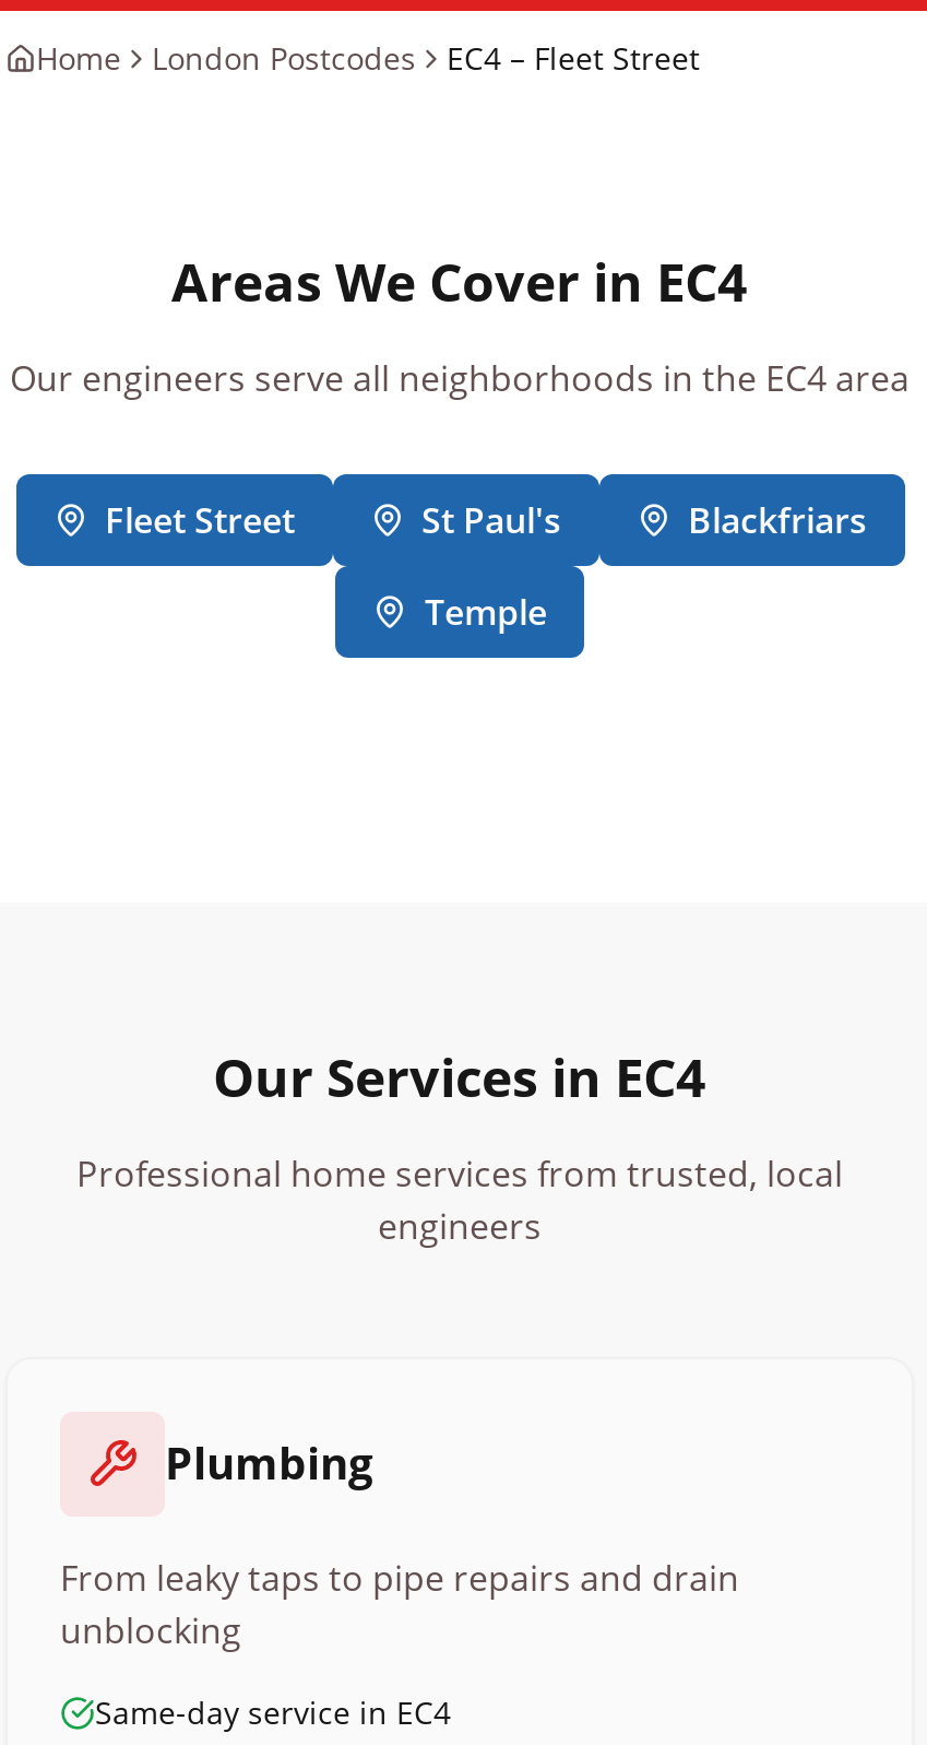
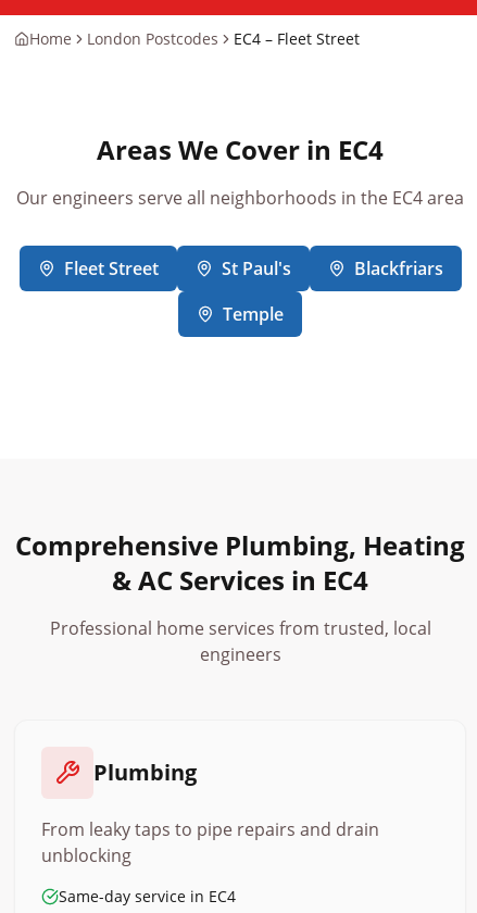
- Our Services in EC4
+ Comprehensive Plumbing, Heating
+ & AC Services in EC4
